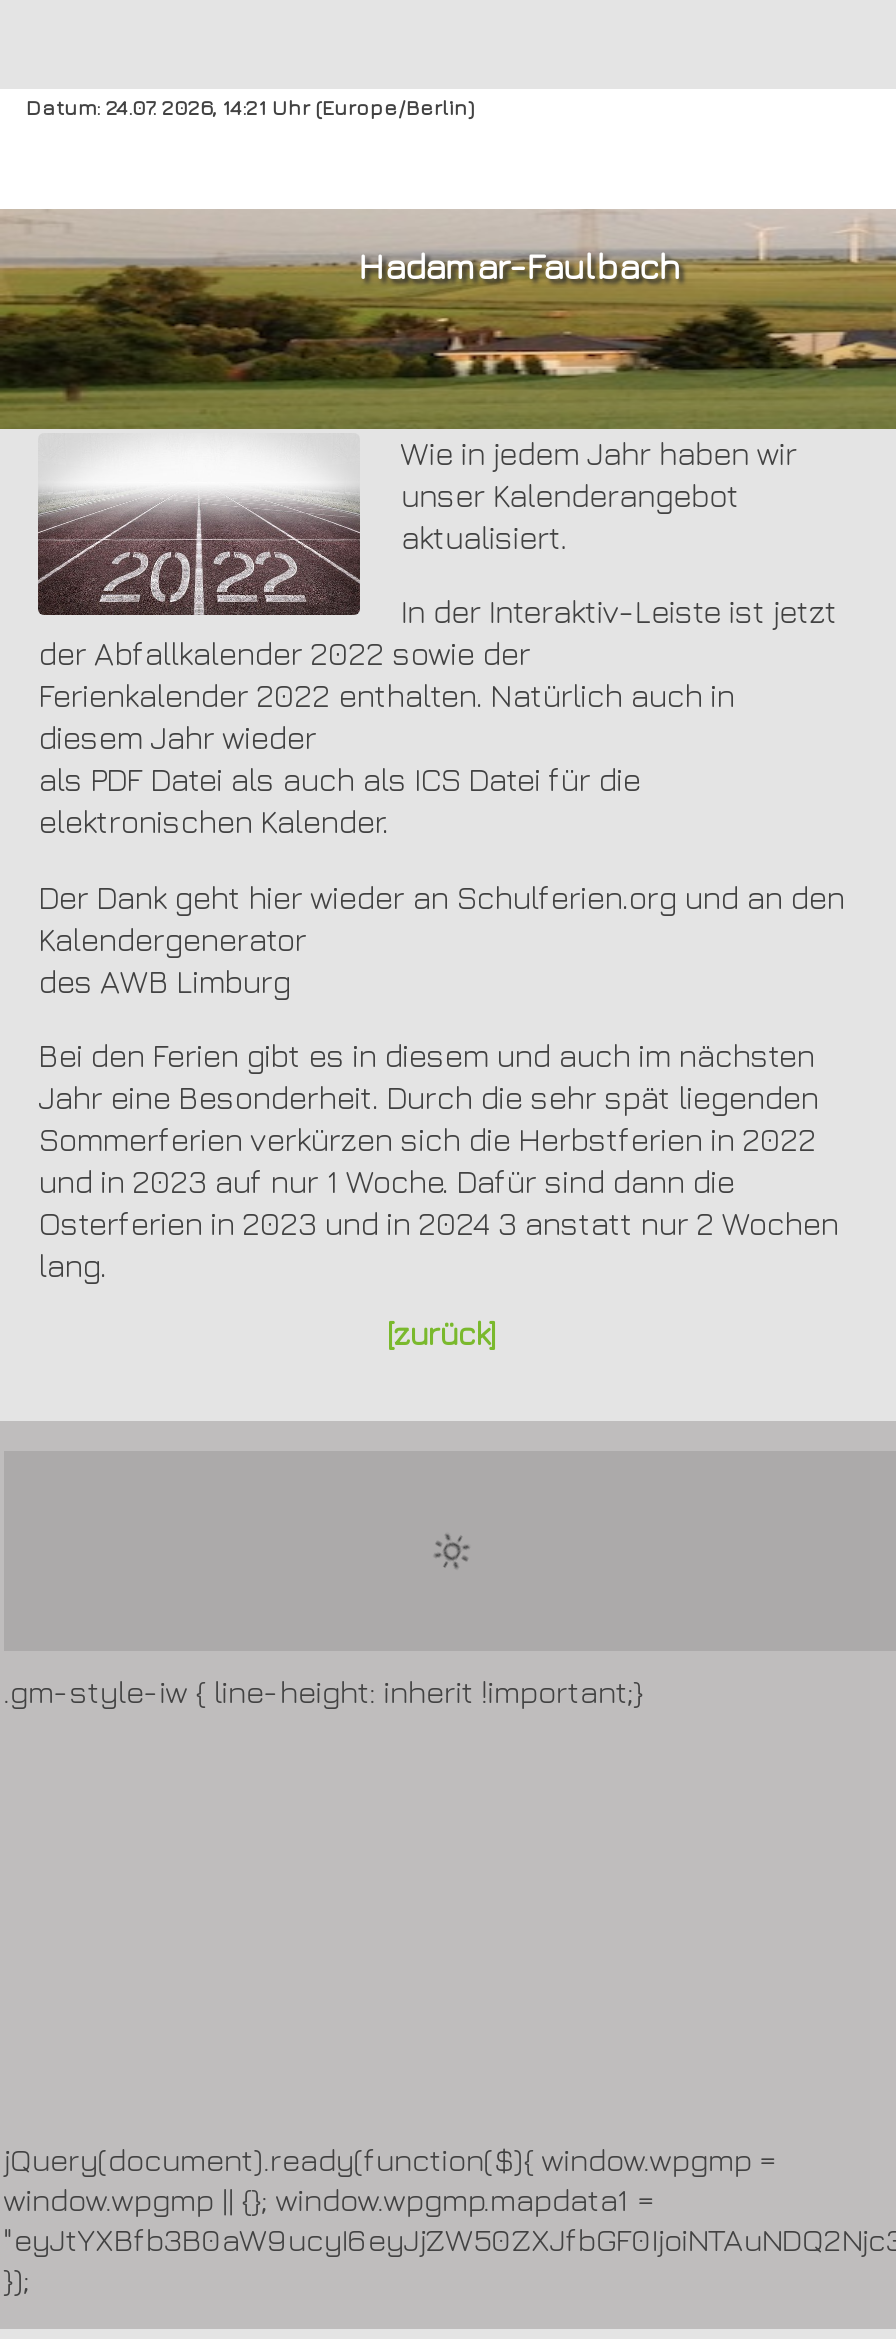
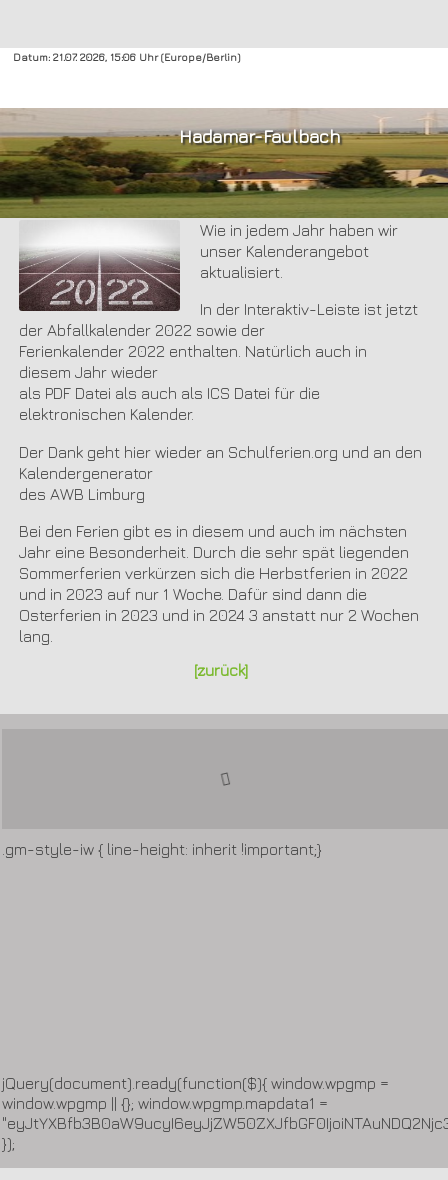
- Datum: 24.07. 2026, 14:21 Uhr (Europe/Berlin)
+ Datum: 21.07. 2026, 15:06 Uhr (Europe/Berlin)
